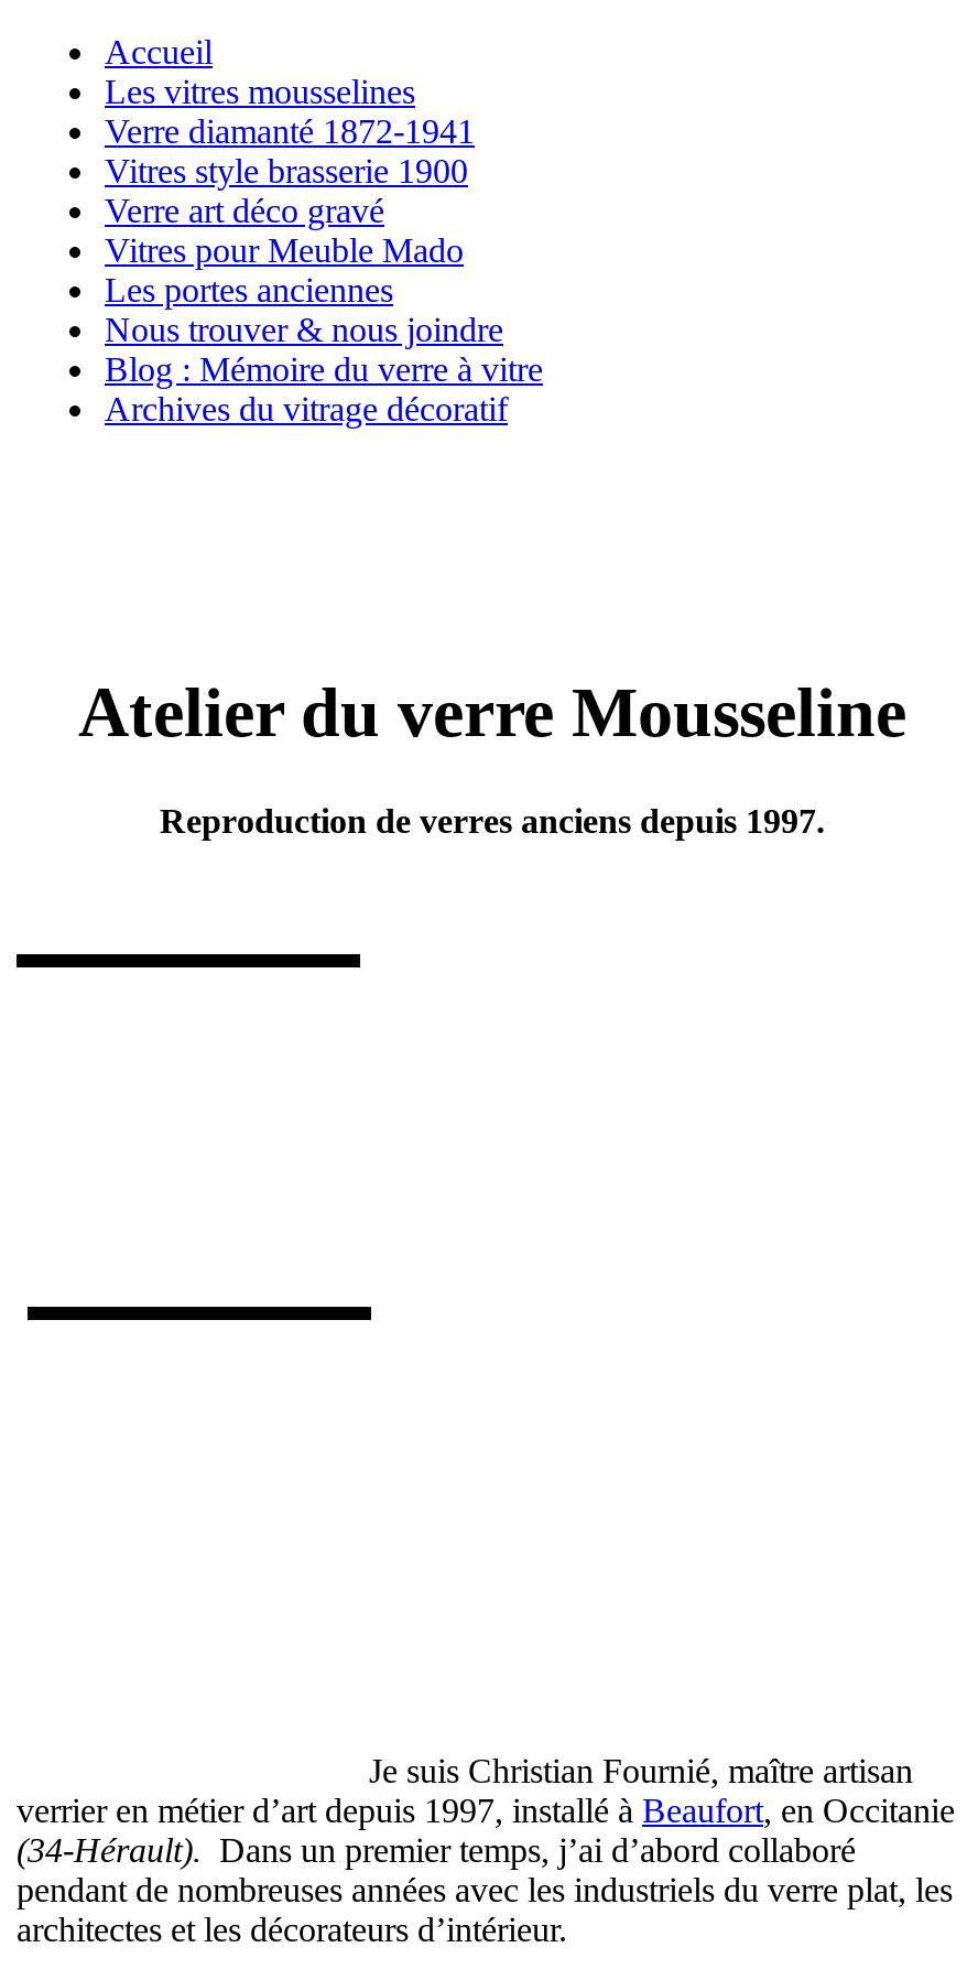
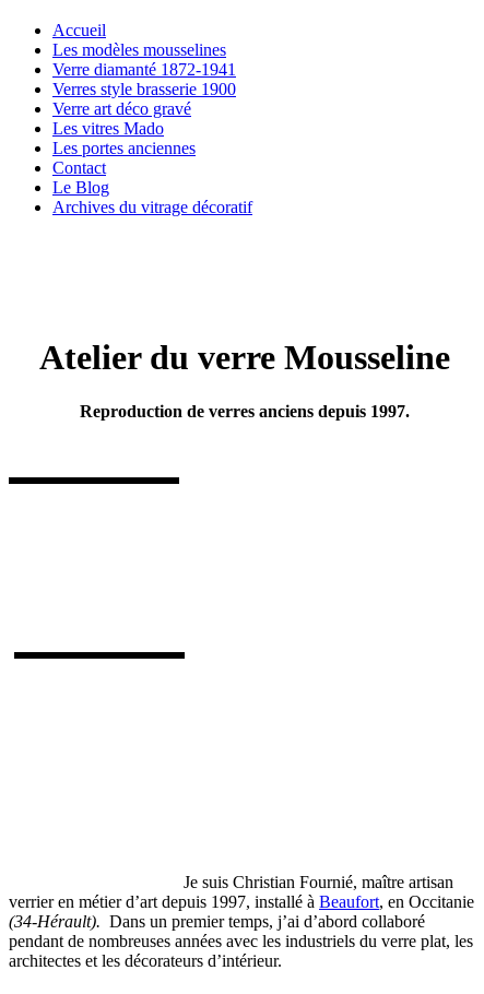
- Les vitres mousselines
+ Les modèles mousselines

- Vitres style brasserie 1900
+ Verres style brasserie 1900

- Vitres pour Meuble Mado
+ Les vitres Mado

- Nous trouver & nous joindre
- Blog : Mémoire du verre à vitre
+ Contact
+ Le Blog
